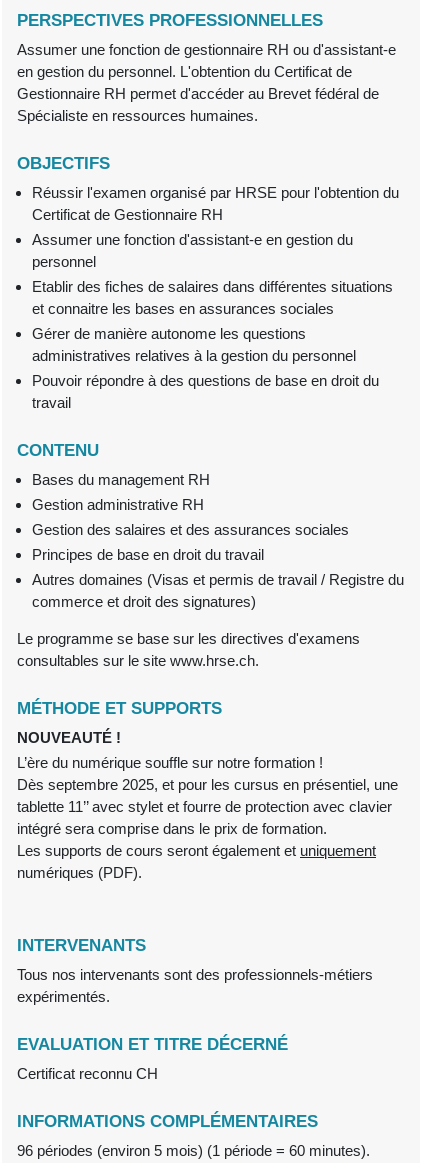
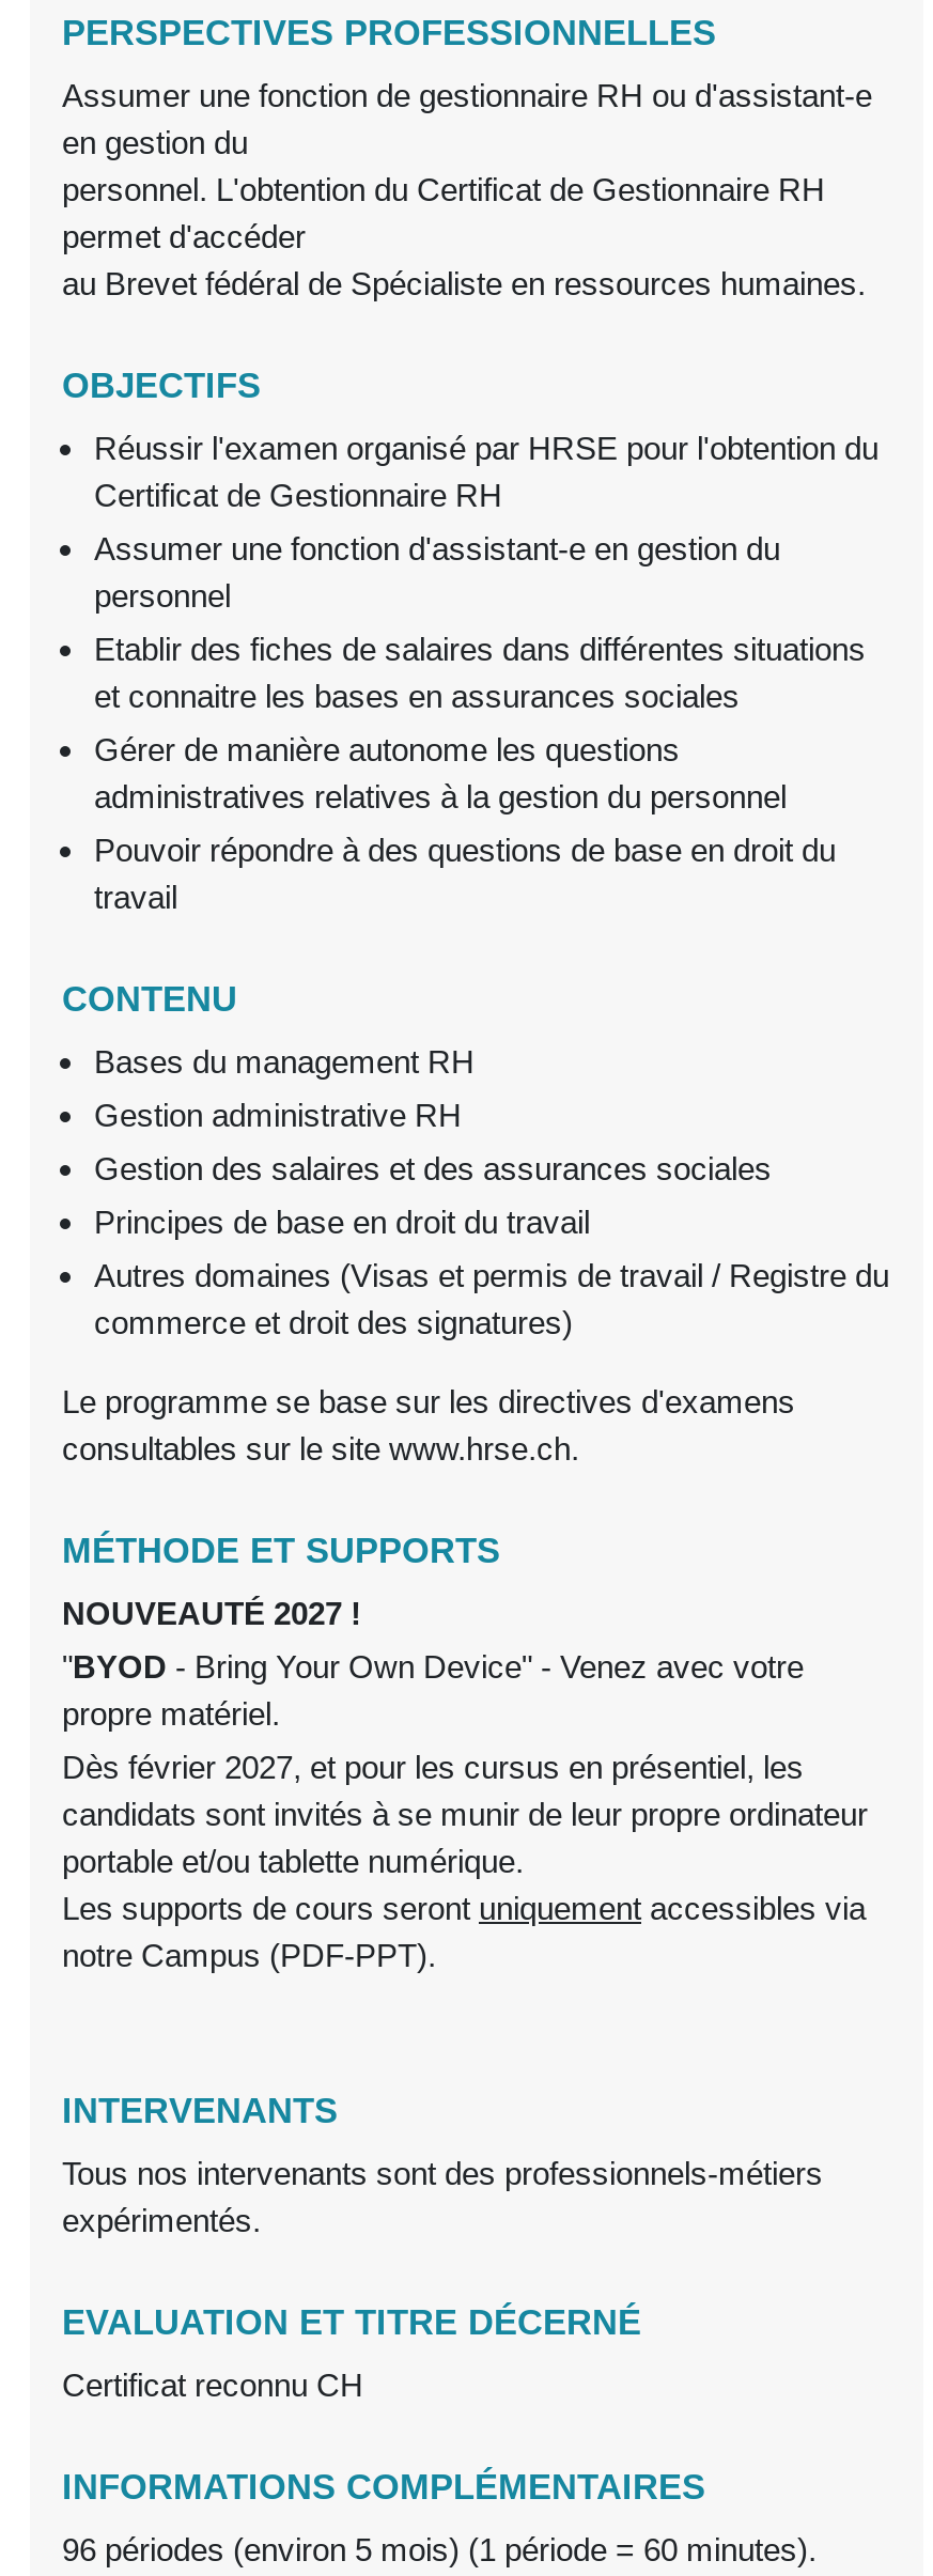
- NOUVEAUTÉ !
- L’ère du numérique souffle sur notre formation !
- Dès septembre 2025, et pour les cursus en présentiel, une
- tablette 11’’ avec stylet et fourre de protection avec clavier
- intégré sera comprise dans le prix de formation.
- Les supports de cours seront également et uniquement
- numériques (PDF).
+ NOUVEAUTÉ 2027 !
+ "BYOD - Bring Your Own Device" - Venez avec votre
+ propre matériel.
+ Dès février 2027, et pour les cursus en présentiel, les
+ candidats sont invités à se munir de leur propre ordinateur
+ portable et/ou tablette numérique.
+ Les supports de cours seront uniquement accessibles via
+ notre Campus (PDF-PPT).
